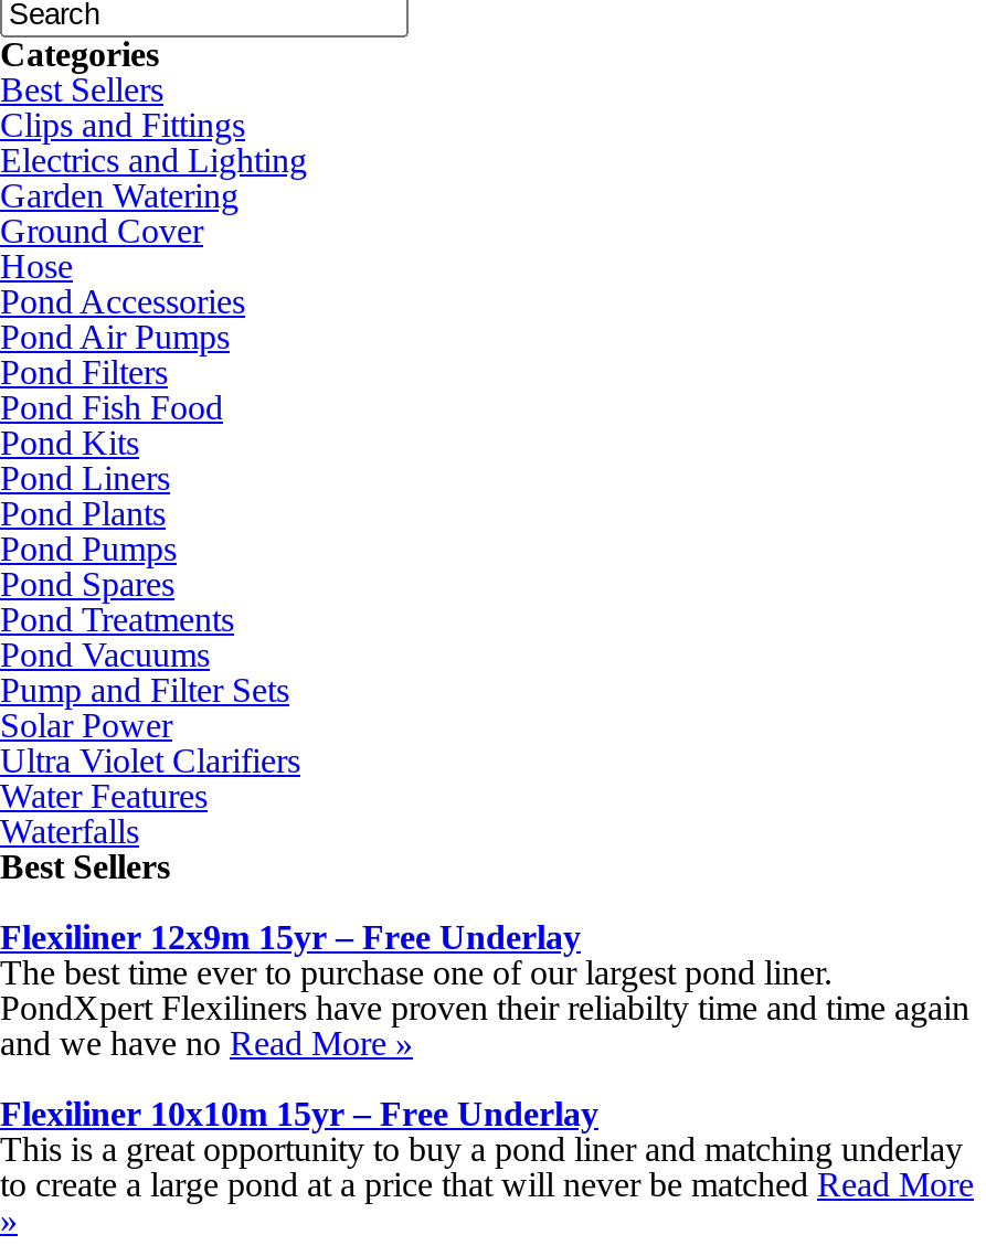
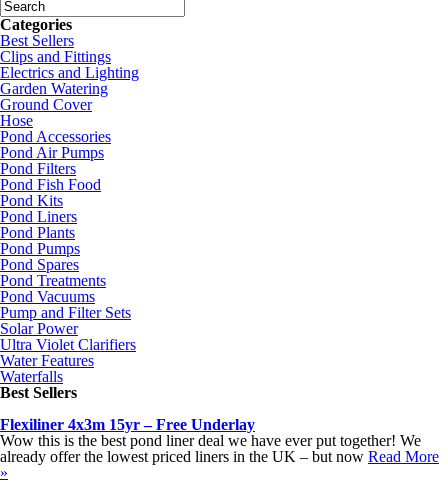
- Flexiliner 12x9m 15yr – Free Underlay
- The best time ever to purchase one of our largest pond liner.
- PondXpert Flexiliners have proven their reliabilty time and time again
- and we have no Read More »
- Flexiliner 10x10m 15yr – Free Underlay
- This is a great opportunity to buy a pond liner and matching underlay
- to create a large pond at a price that will never be matched Read More
+ Flexiliner 4x3m 15yr – Free Underlay
+ Wow this is the best pond liner deal we have ever put together! We
+ already offer the lowest priced liners in the UK – but now Read More
